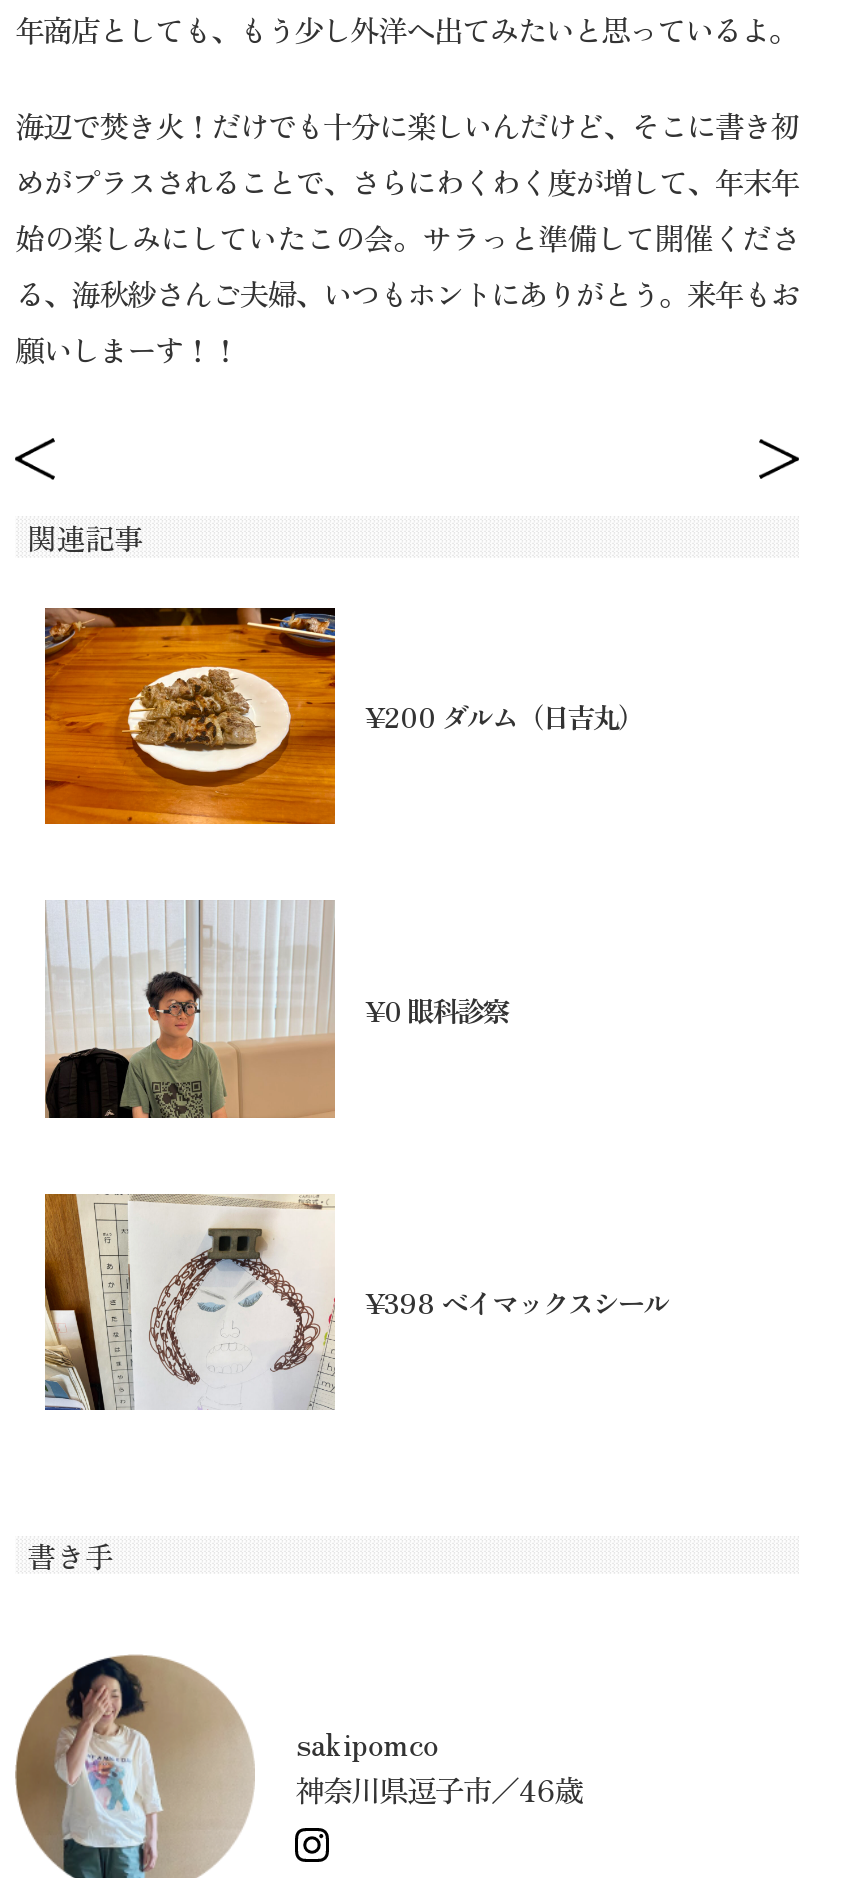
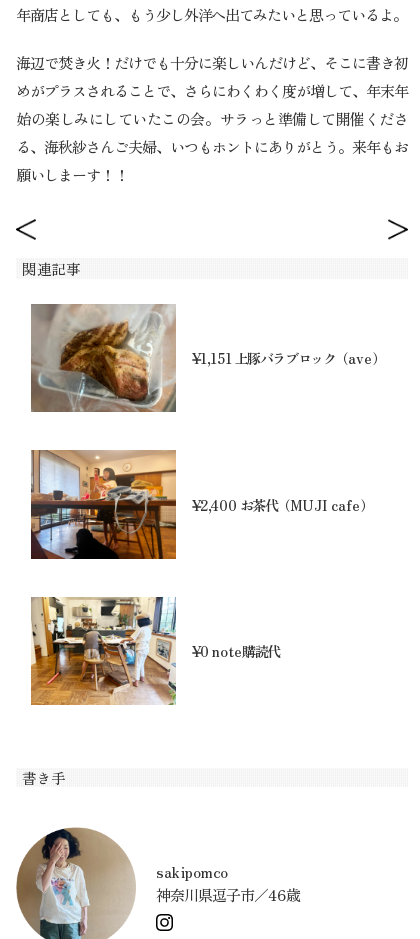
- [image]
- ¥200ダルム（日吉丸）
+ [image]
+ ¥1,151上豚バラブロック（ave）

- [image]
- ¥0眼科診察
+ [image]
+ ¥2,400お茶代（MUJI cafe）

- [image]
- ¥398ベイマックスシール
+ [image]
+ ¥0 note購読代
